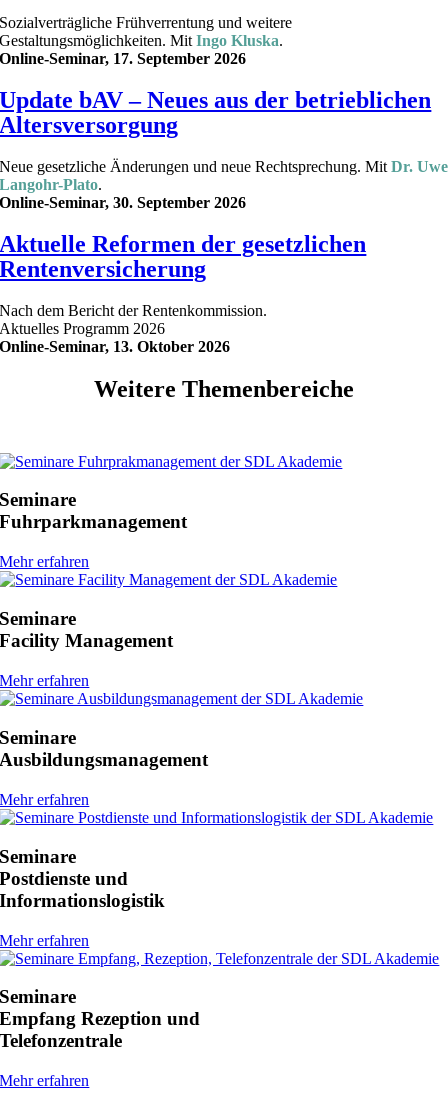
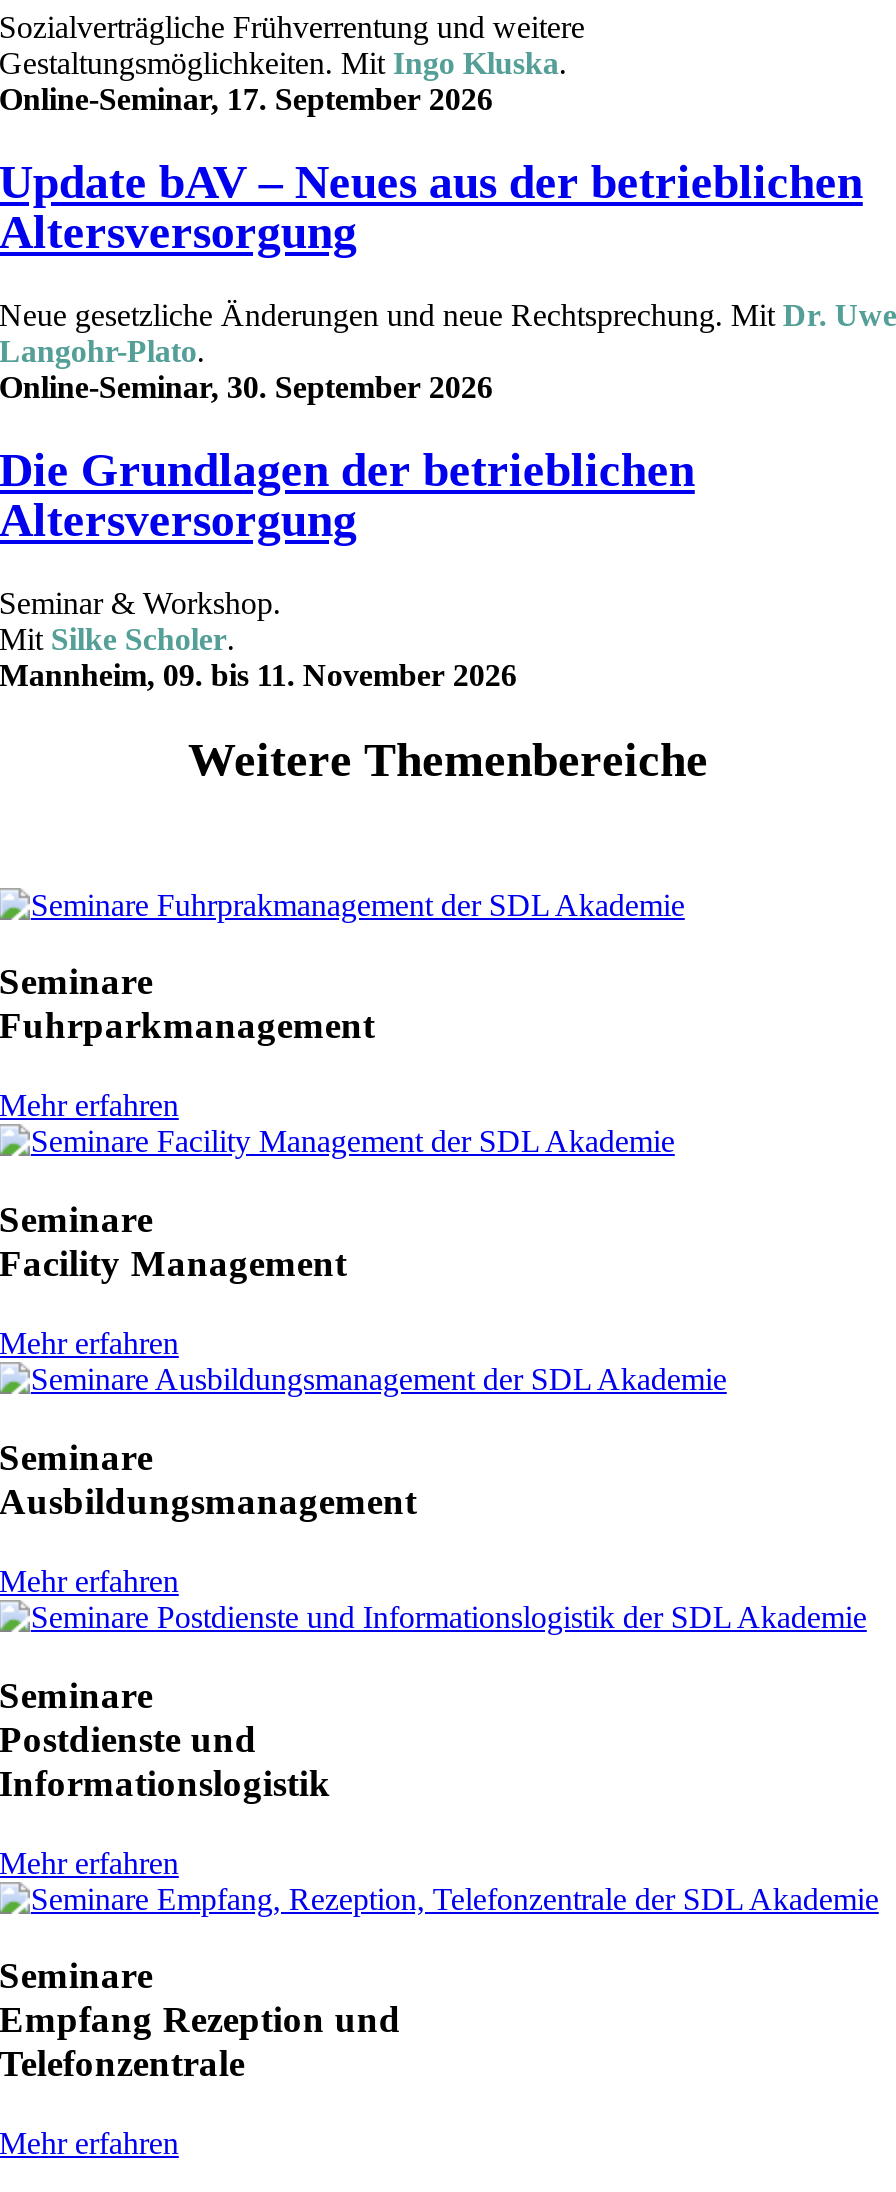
- Aktuelle Reformen der gesetzlichen
- Rentenversicherung
+ Die Grundlagen der betrieblichen
+ Altersversorgung

- Nach dem Bericht der Rentenkommission.
- Aktuelles Programm 2026
- Online-Seminar, 13. Oktober 2026
+ Seminar & Workshop.
+ Mit Silke Scholer.
+ Mannheim, 09. bis 11. November 2026
